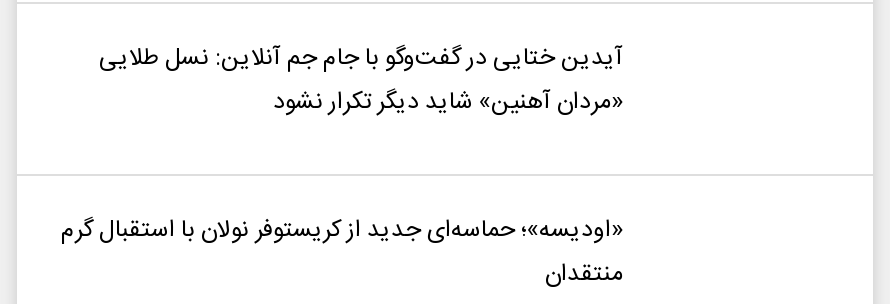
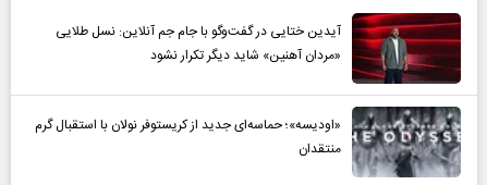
+ [image]

+ [image]
